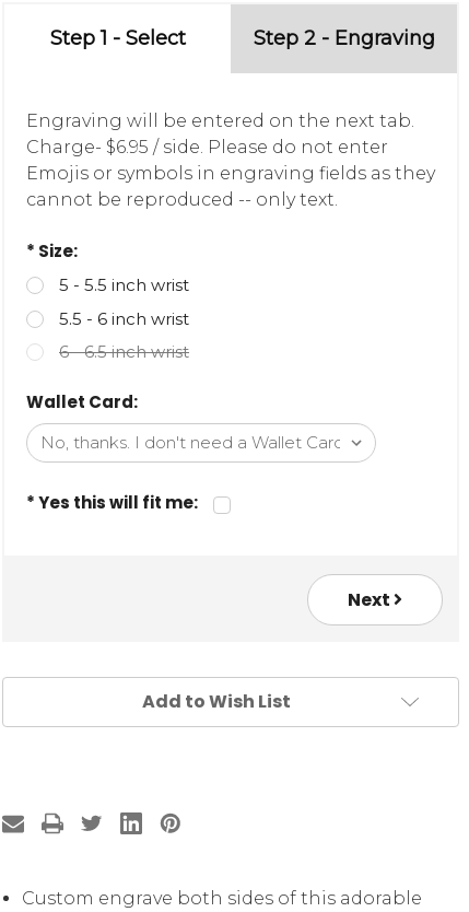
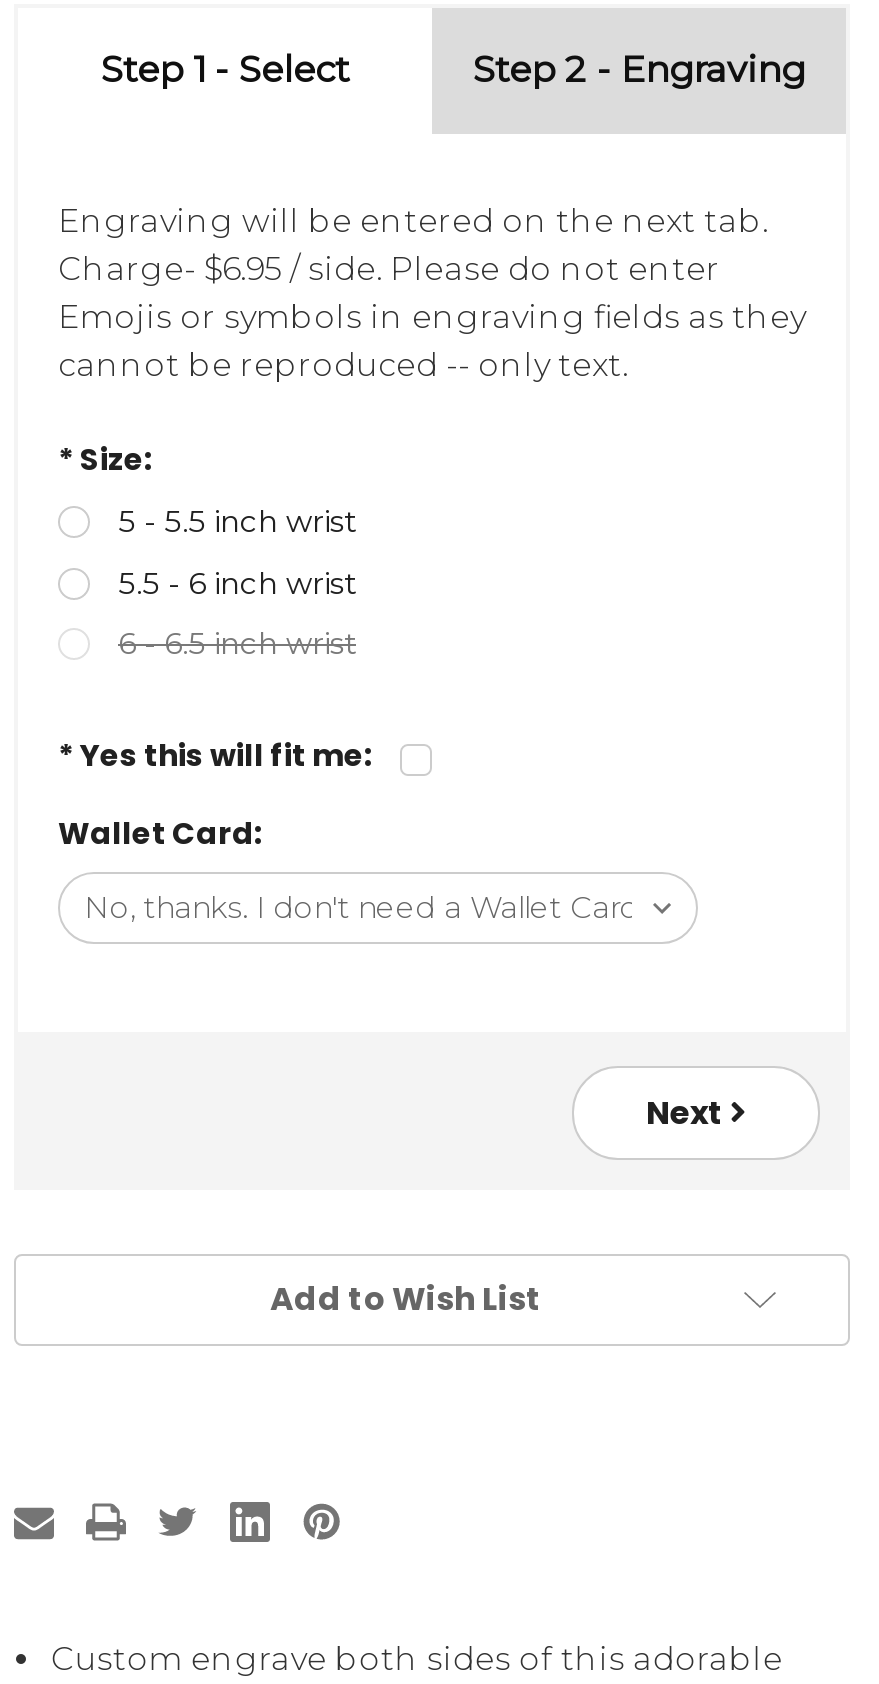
moved down: Wallet Card:

moved up: * Yes this will fit me:
